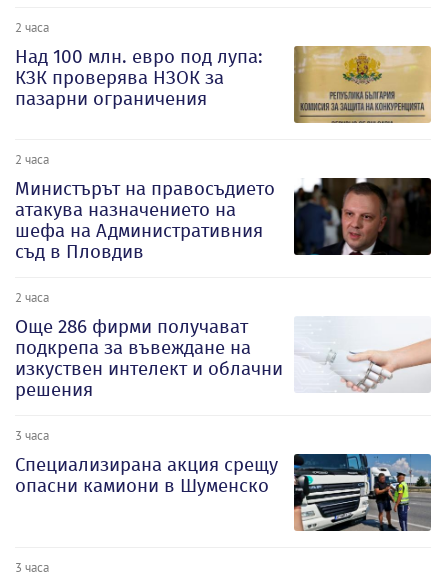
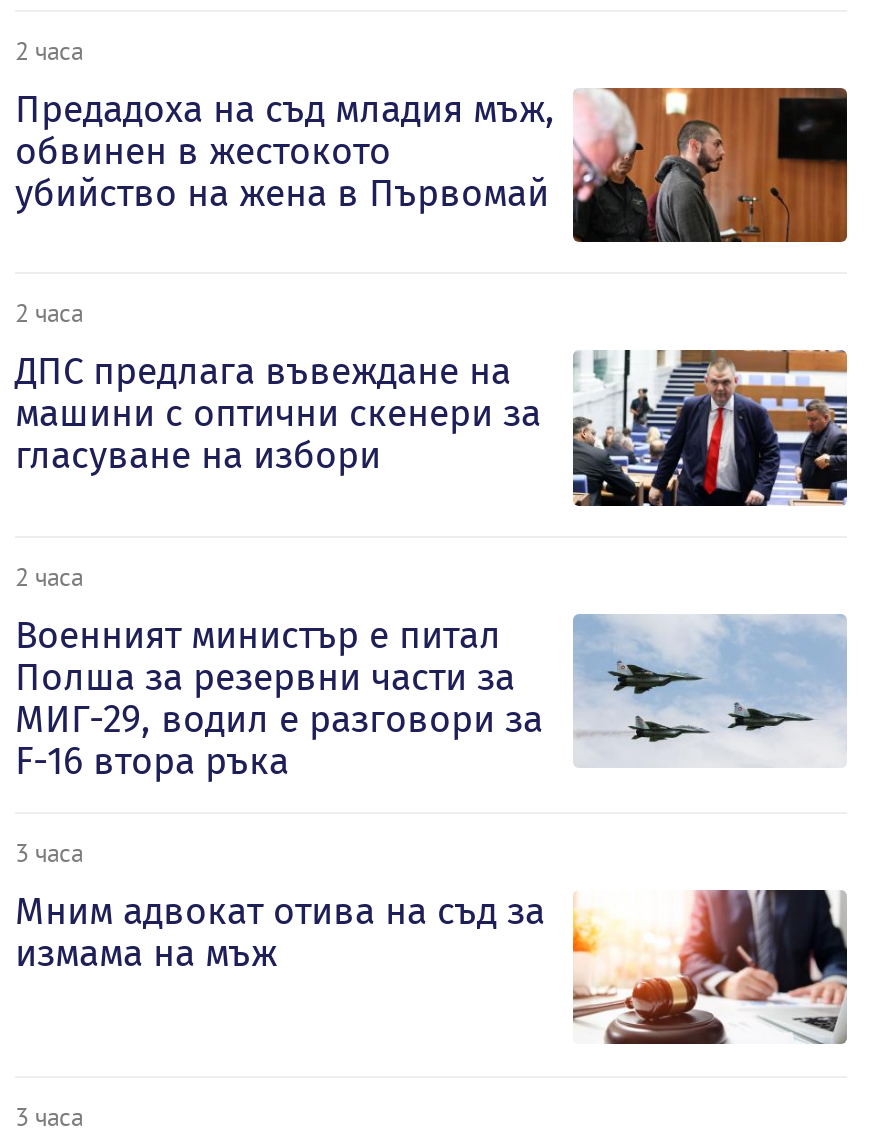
- [image]
- Над 100 млн. евро под лупа:
- КЗК проверява НЗОК за
- пазарни ограничения
+ [image]
+ Предадоха на съд младия мъж,
+ обвинен в жестокото
+ убийство на жена в Първомай

- [image]
- Министърът на правосъдието
- атакува назначението на
- шефа на Административния
- съд в Пловдив
+ [image]
+ ДПС предлага въвеждане на
+ машини с оптични скенери за
+ гласуване на избори

- [image]
- Oще 286 фирми получават
- подкрепа за въвеждане на
- изкуствен интелект и облачни
- решения
+ [image]
+ Военният министър е питал
+ Полша за резервни части за
+ МИГ-29, водил е разговори за
+ F-16 втора ръка

- [image]
- Специализирана акция срещу
- опасни камиони в Шуменско
+ [image]
+ Мним адвокат отива на съд за
+ измама на мъж
